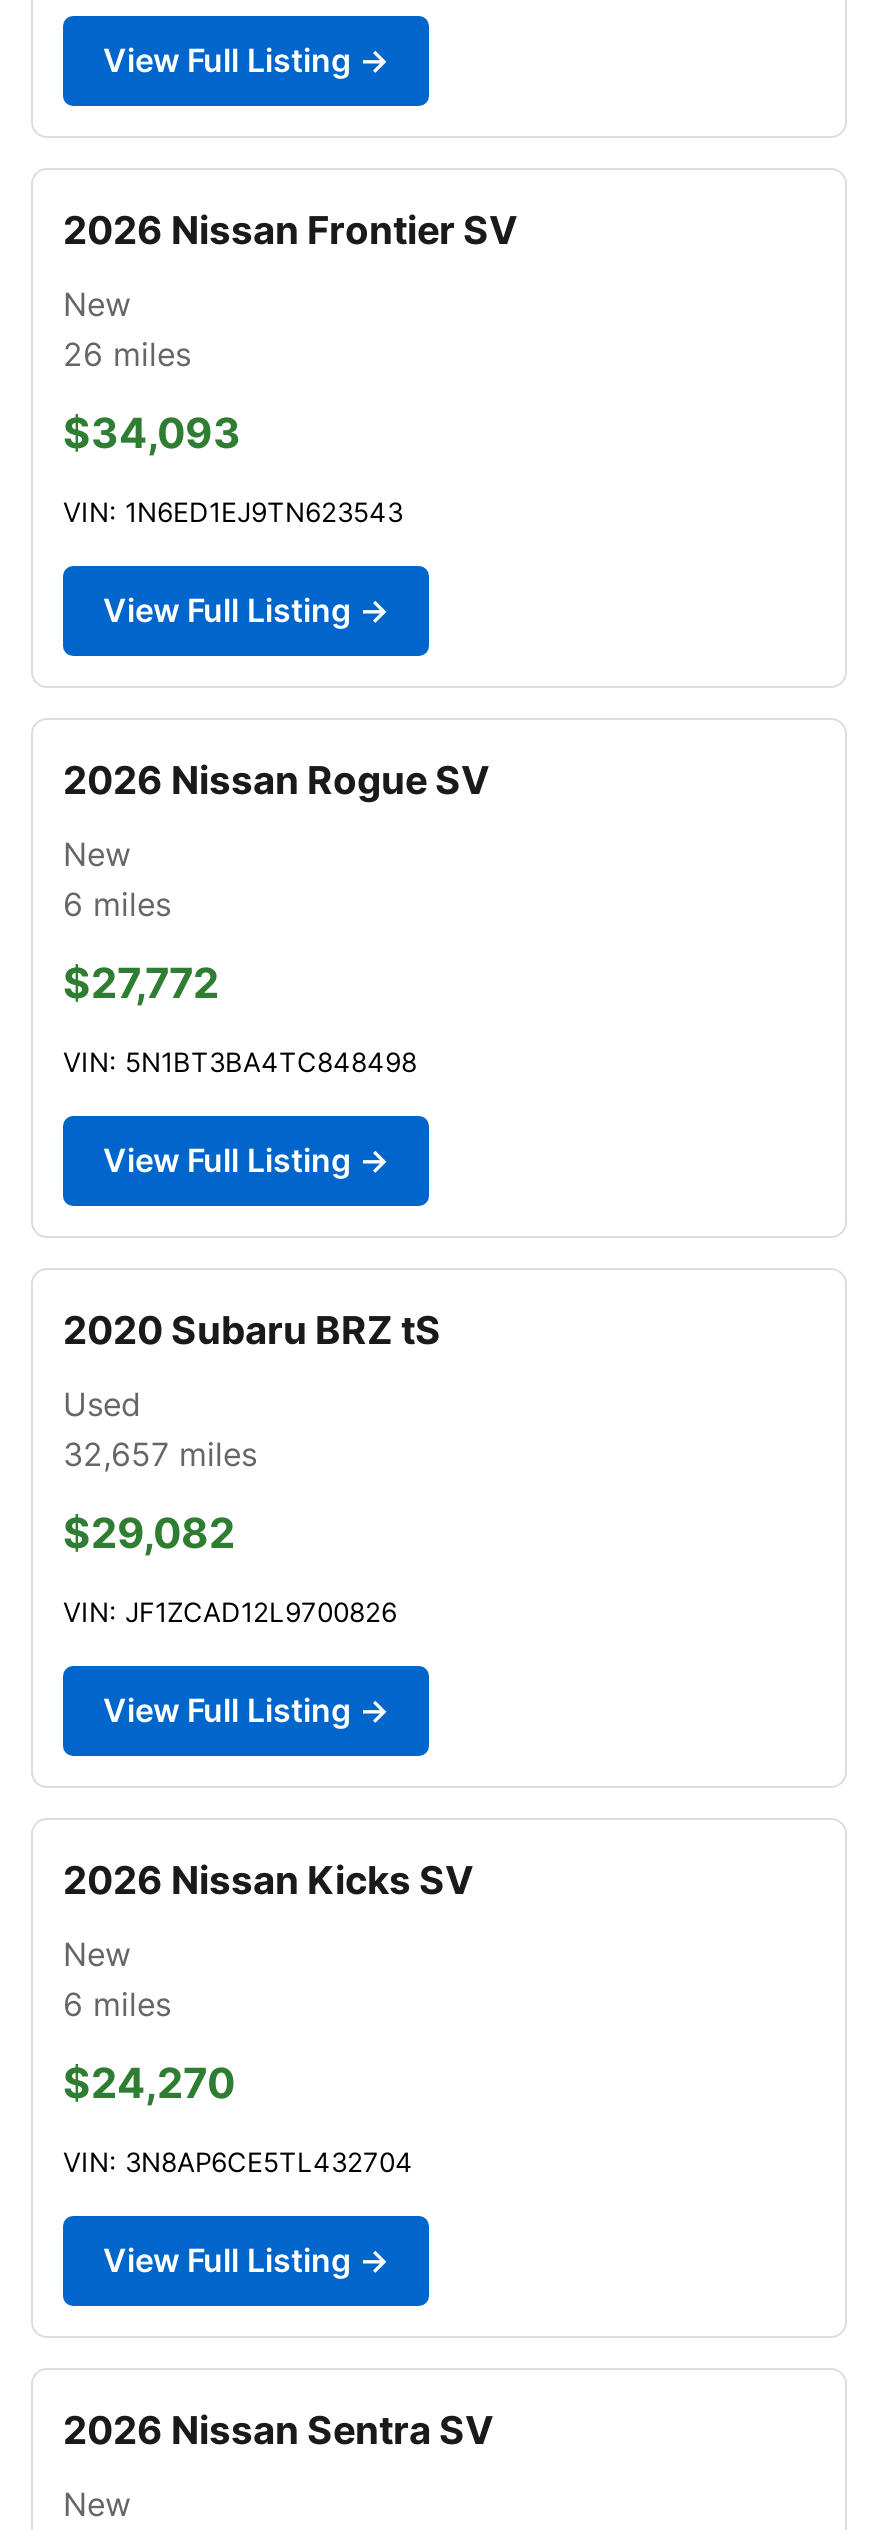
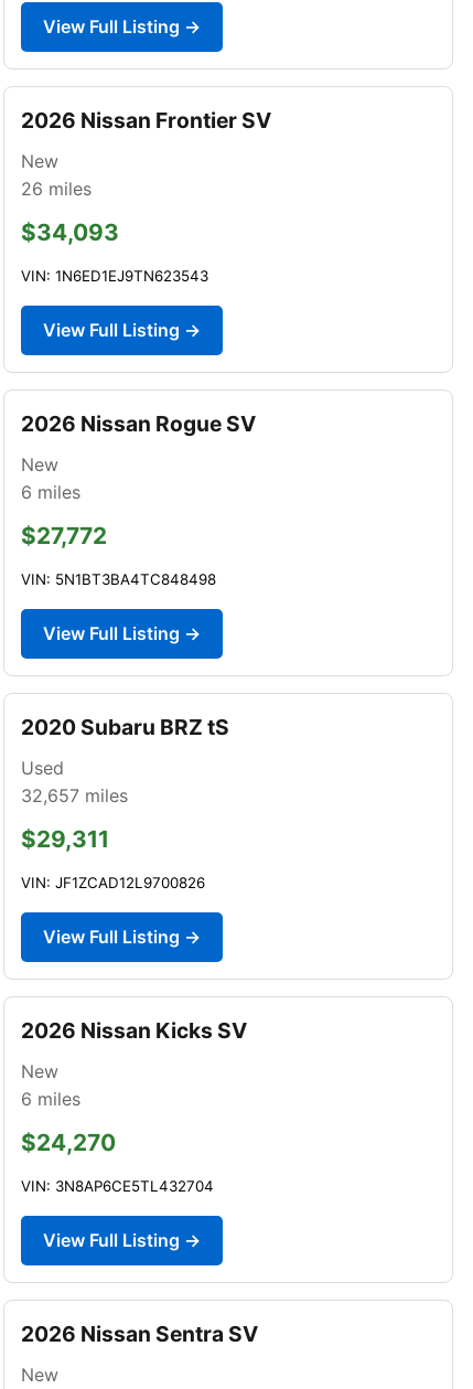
- $29,082
+ $29,311
